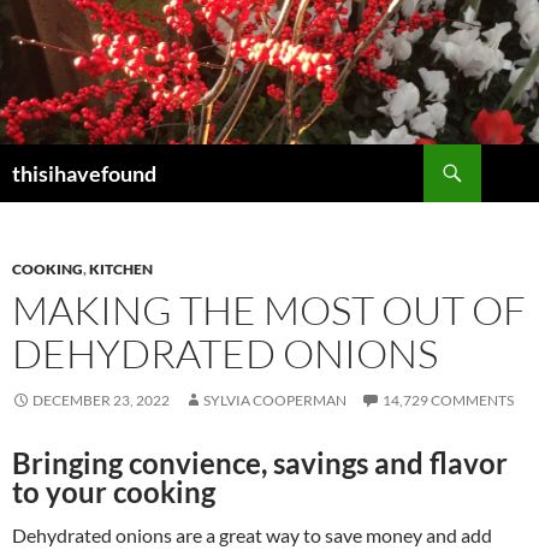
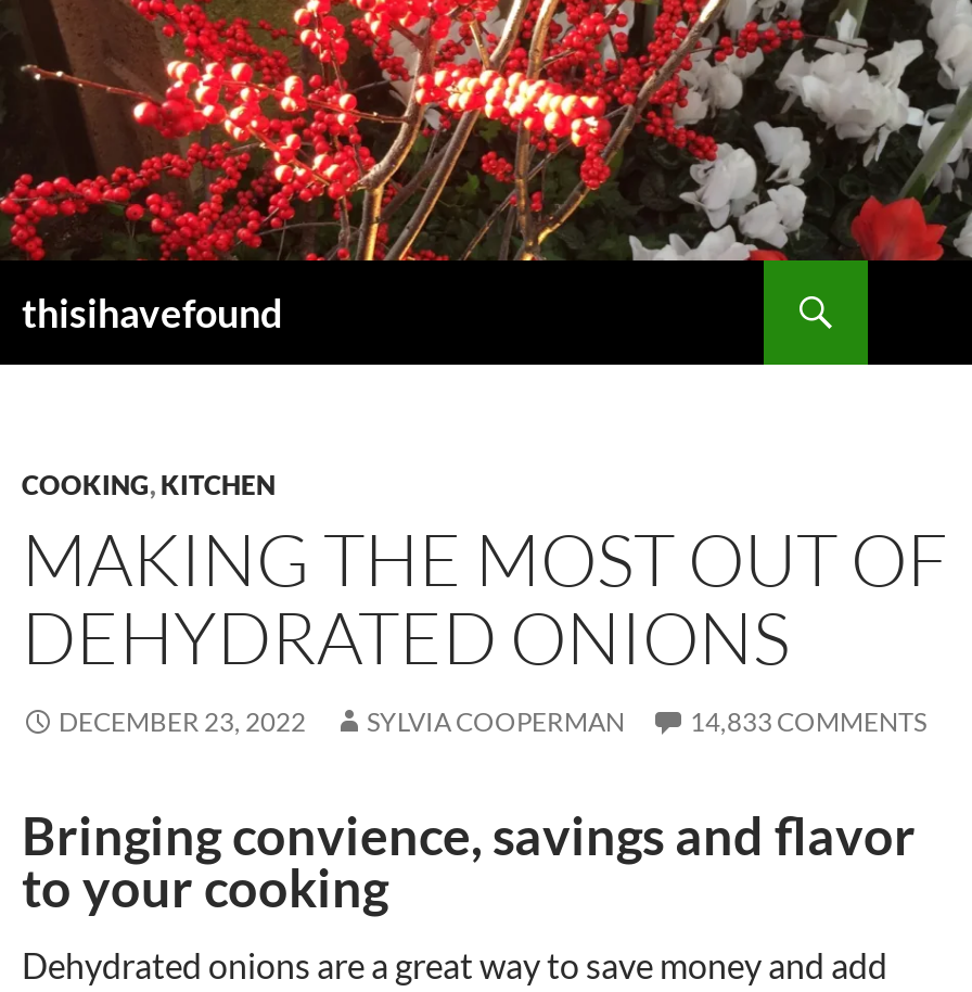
- DECEMBER 23, 2022 SYLVIA COOPERMAN 14,729 COMMENTS
+ DECEMBER 23, 2022 SYLVIA COOPERMAN 14,833 COMMENTS
